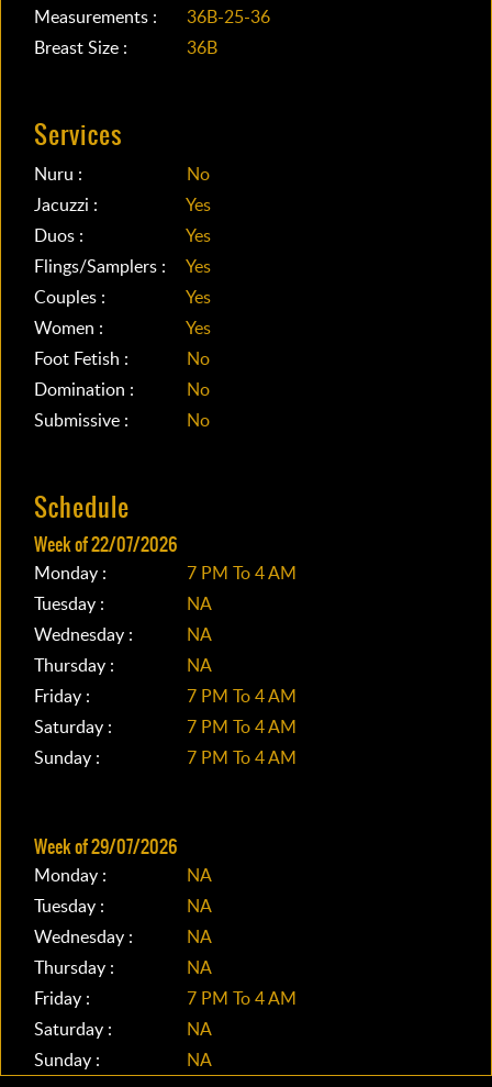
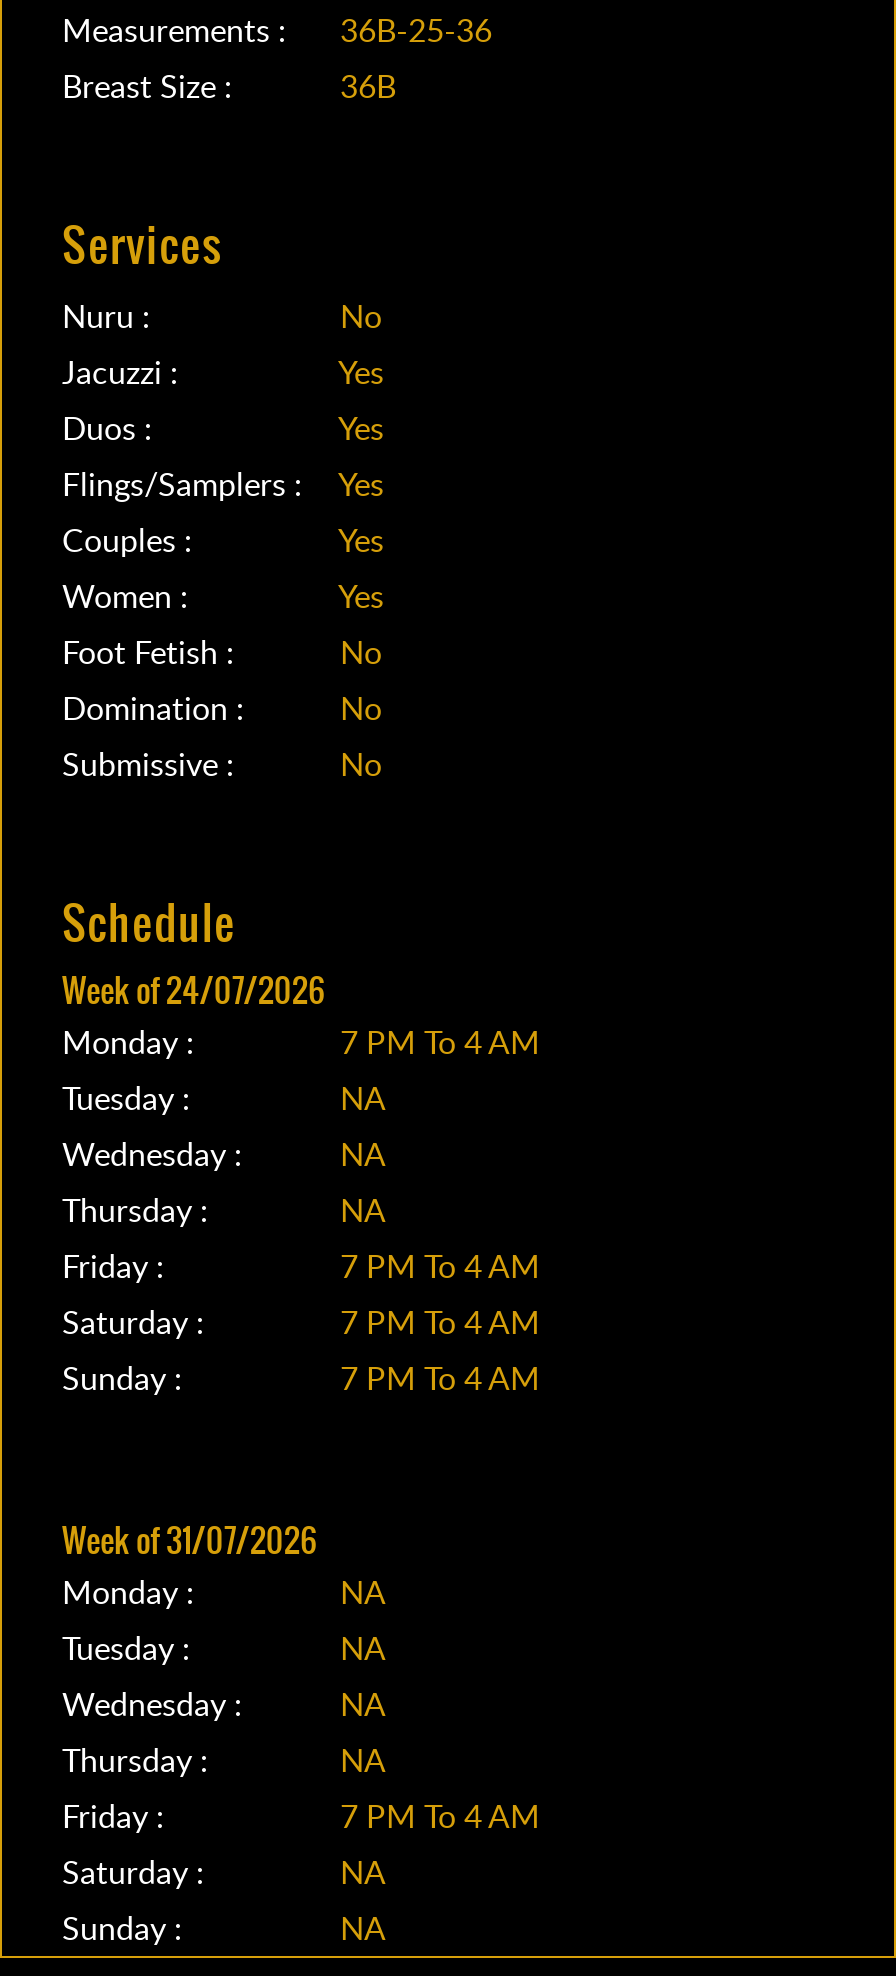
- Week of 22/07/2026
+ Week of 24/07/2026

- Week of 29/07/2026
+ Week of 31/07/2026
